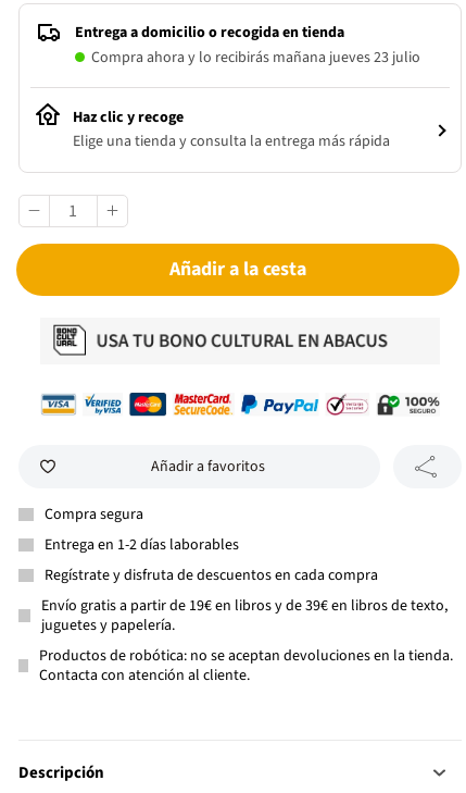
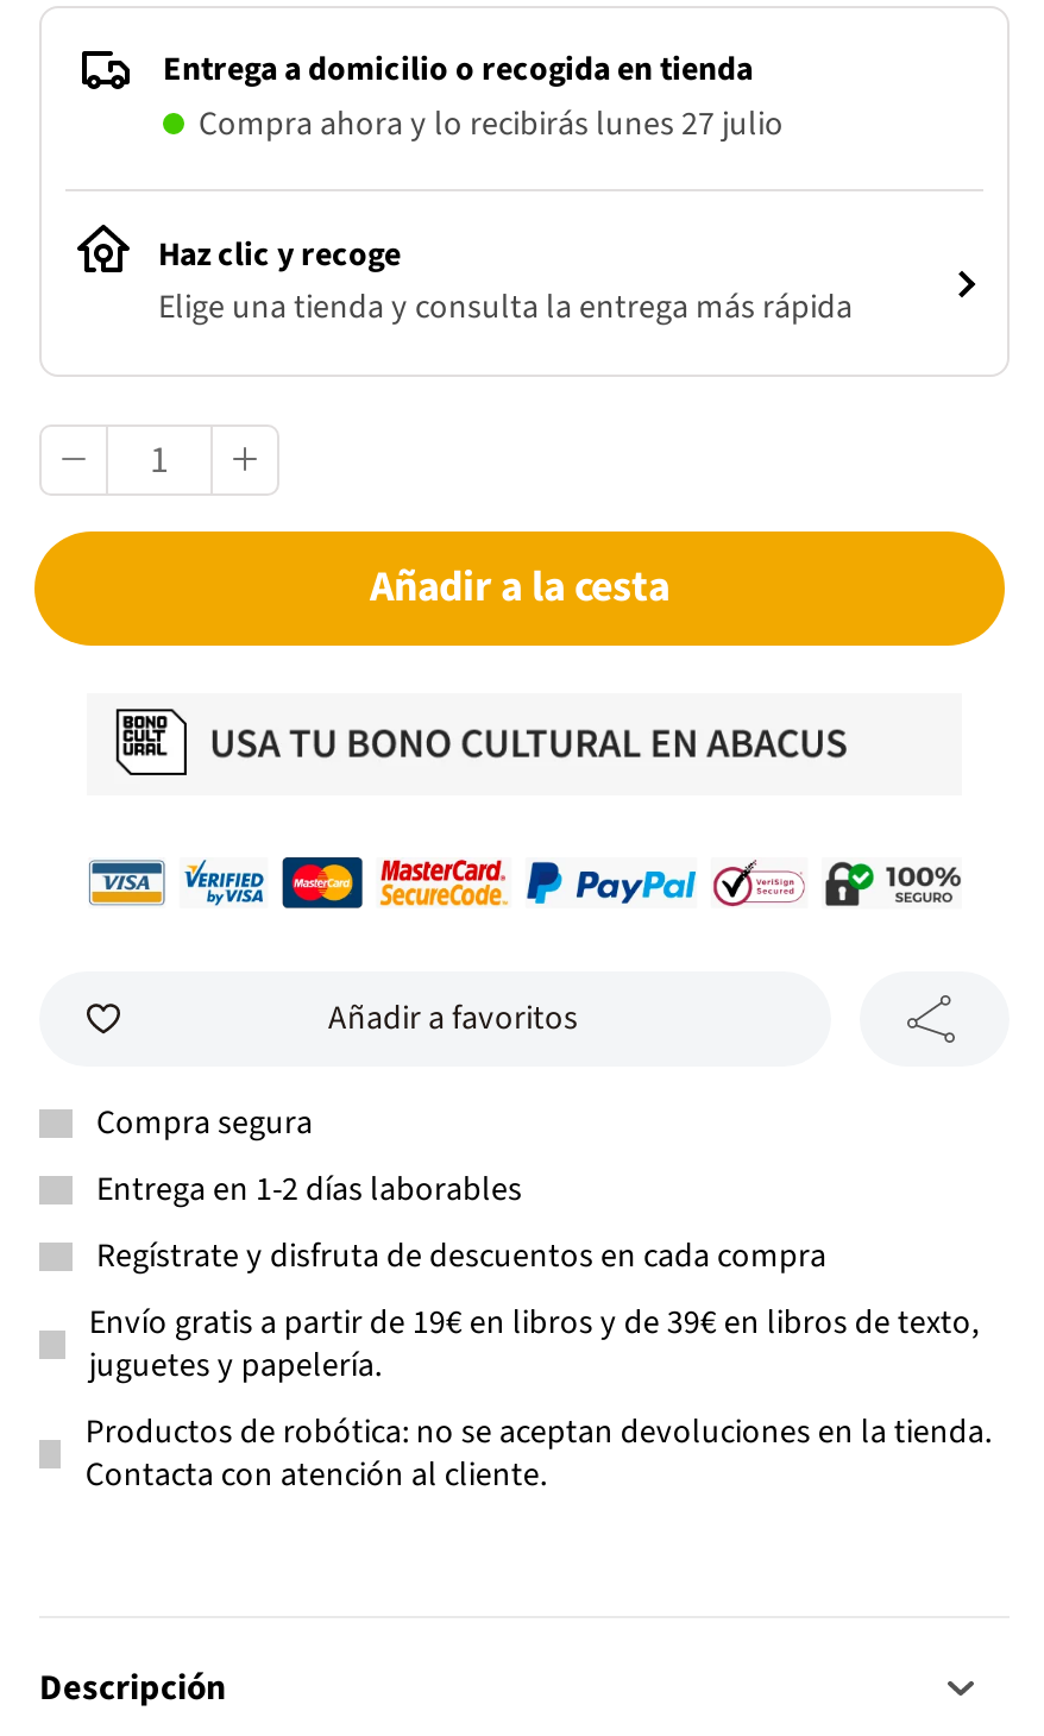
- Compra ahora y lo recibirás mañana jueves 23 julio
+ Compra ahora y lo recibirás lunes 27 julio
